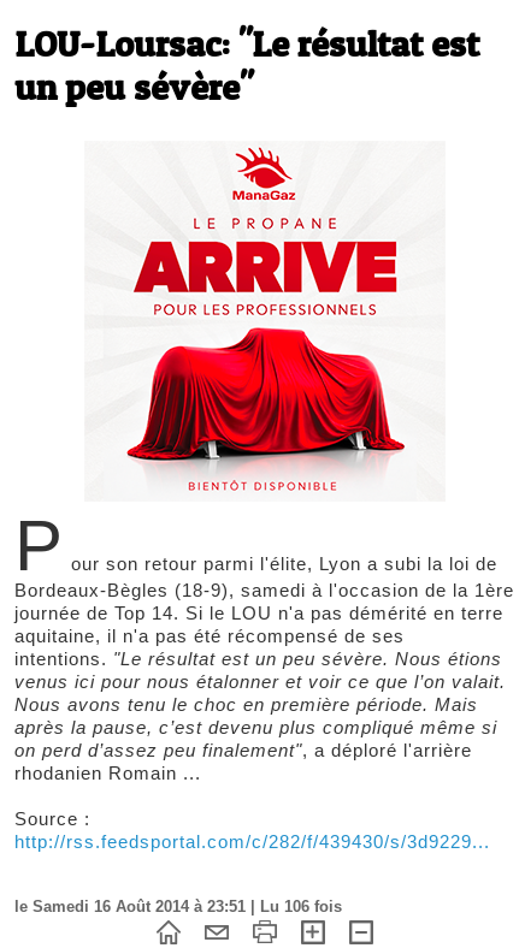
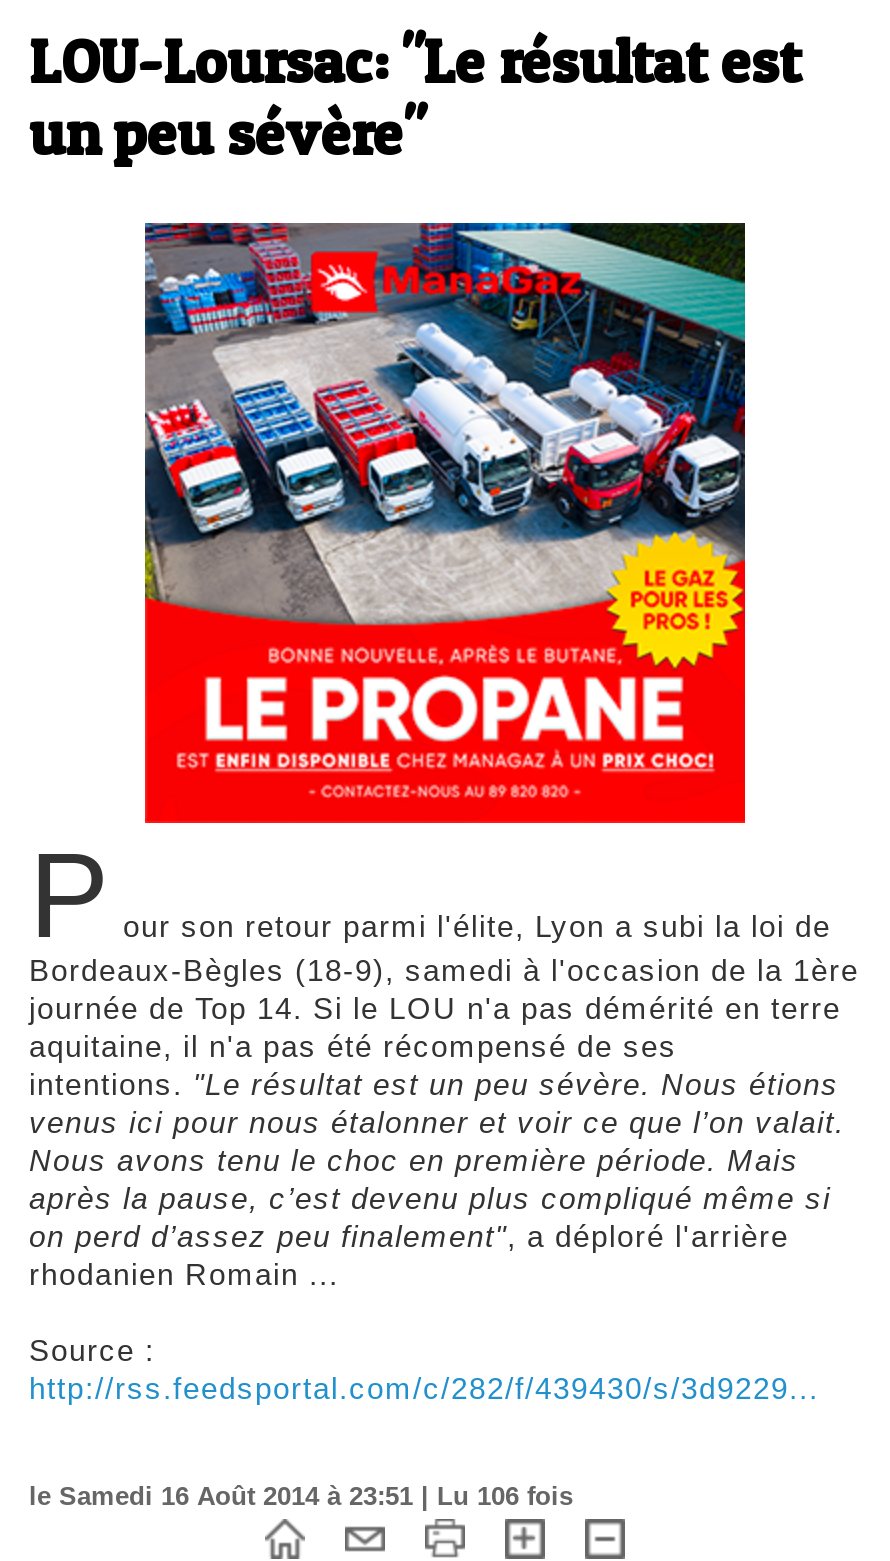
- [image]
+ [image]
